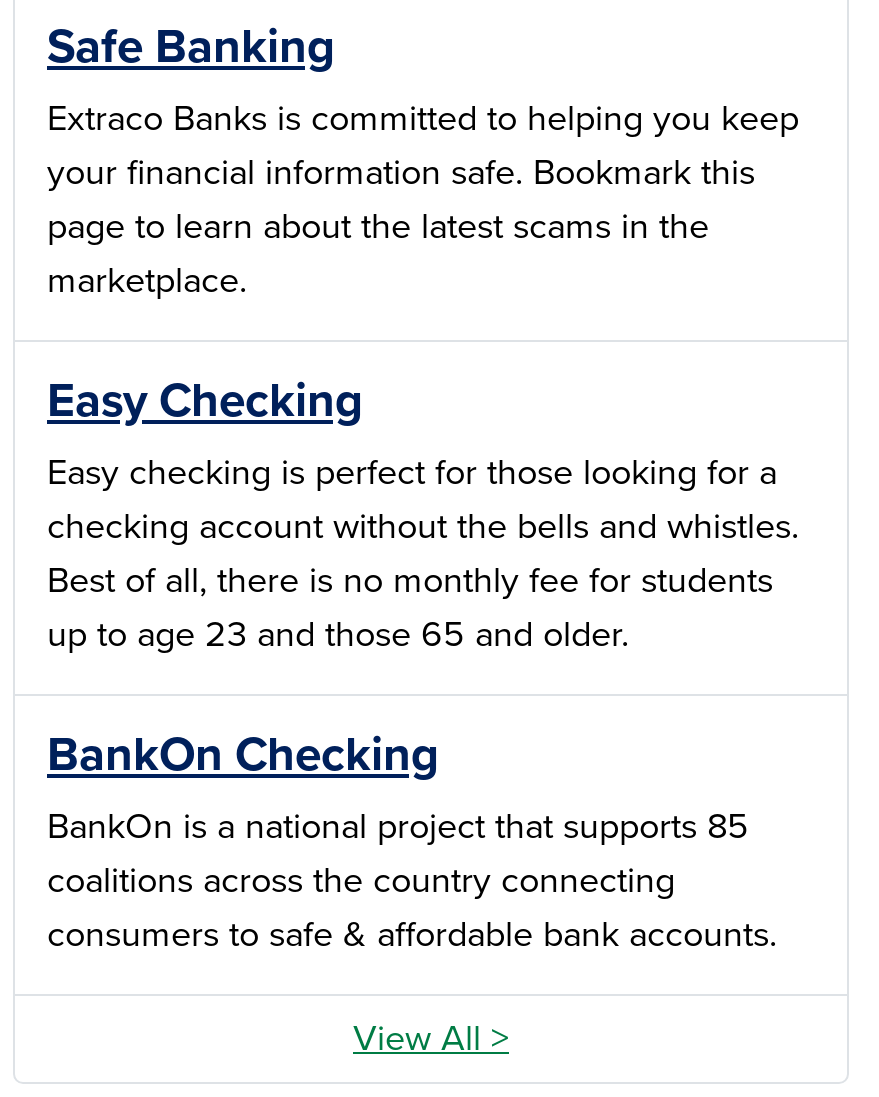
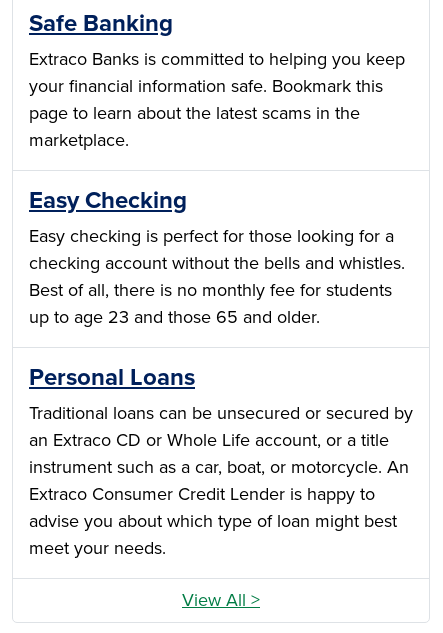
- BankOn Checking
- BankOn is a national project that supports 85
- coalitions across the country connecting
- consumers to safe & affordable bank accounts.
+ Personal Loans
+ Traditional loans can be unsecured or secured by
+ an Extraco CD or Whole Life account, or a title
+ instrument such as a car, boat, or motorcycle. An
+ Extraco Consumer Credit Lender is happy to
+ advise you about which type of loan might best
+ meet your needs.
